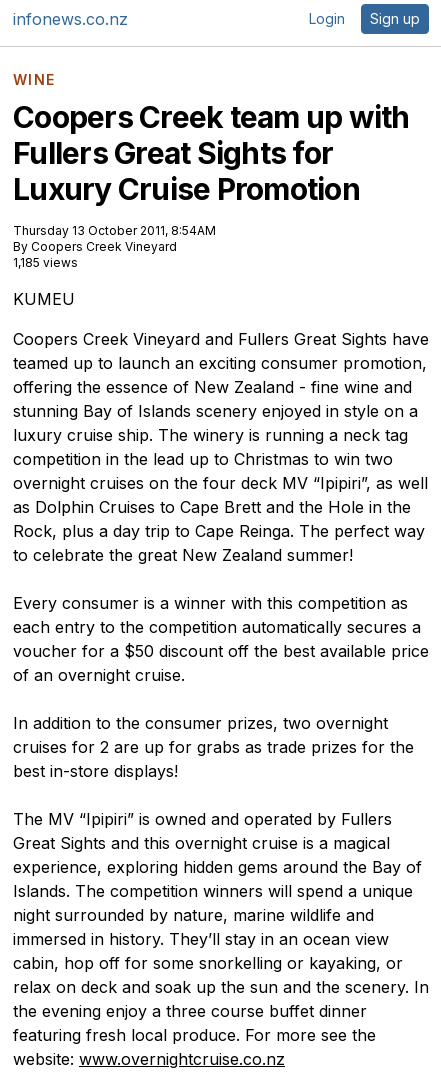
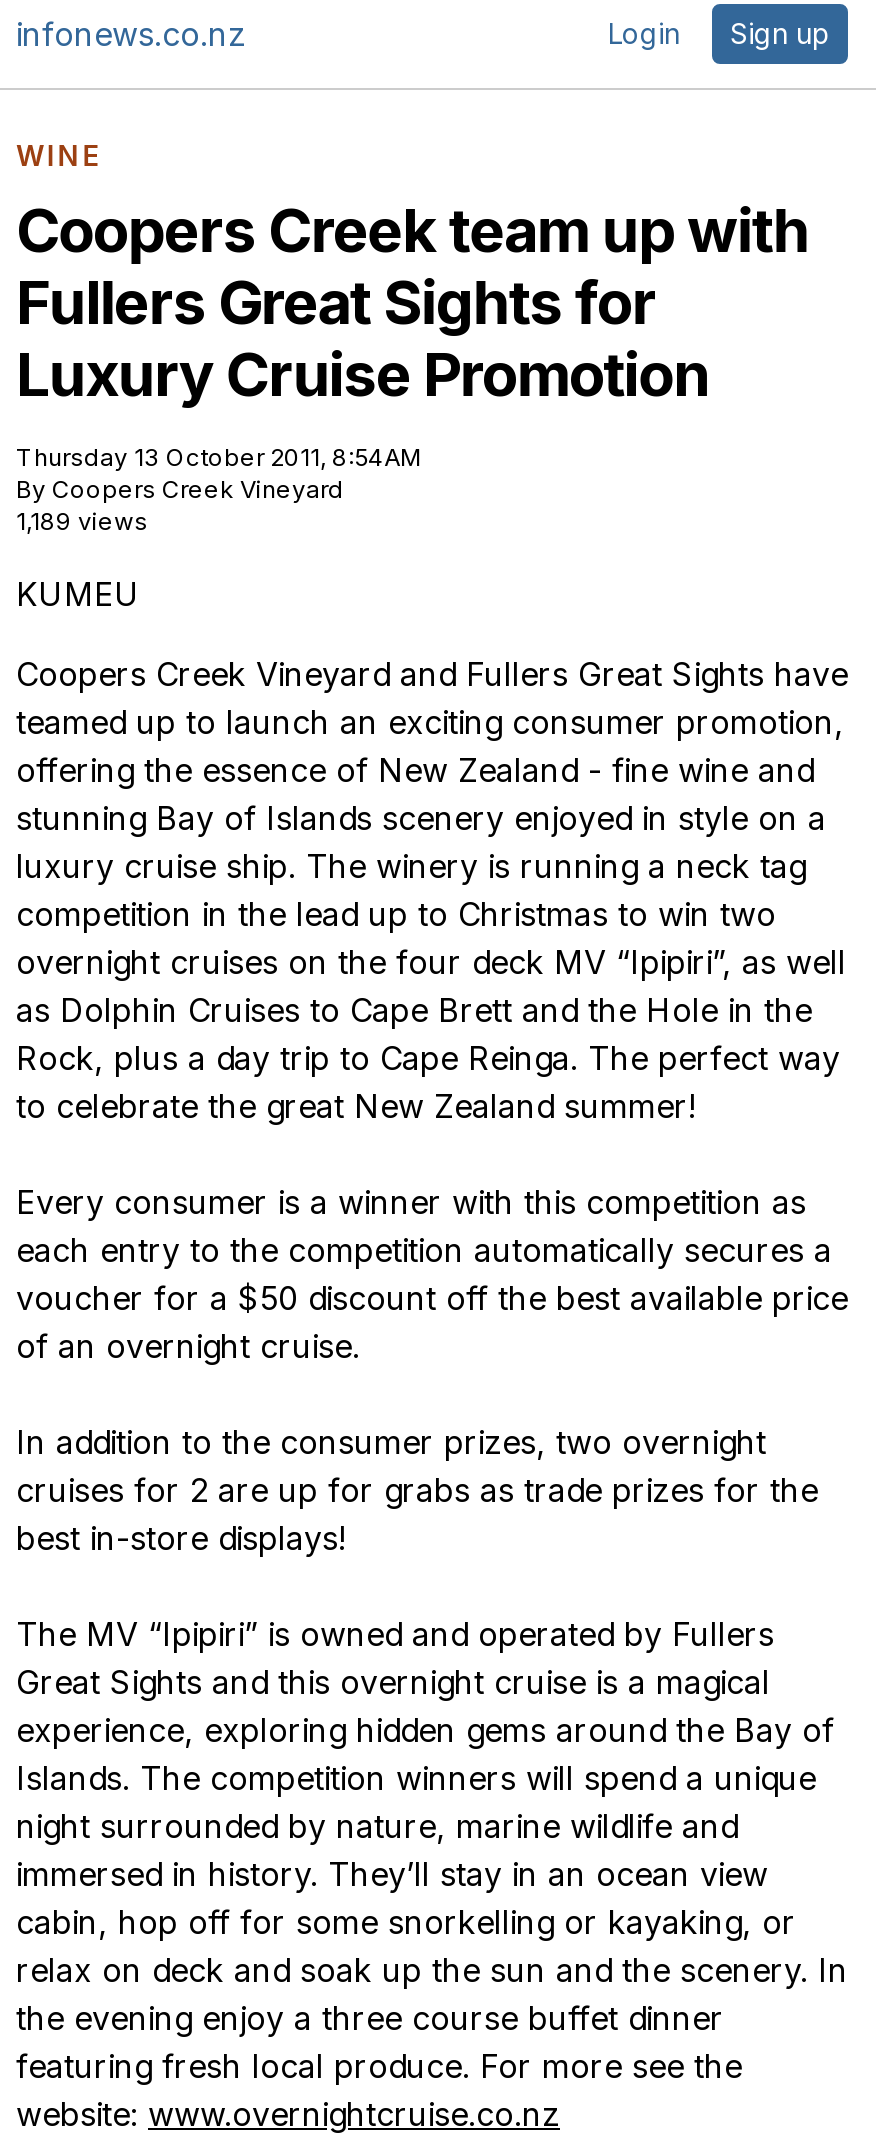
- 1,185 views
+ 1,189 views
